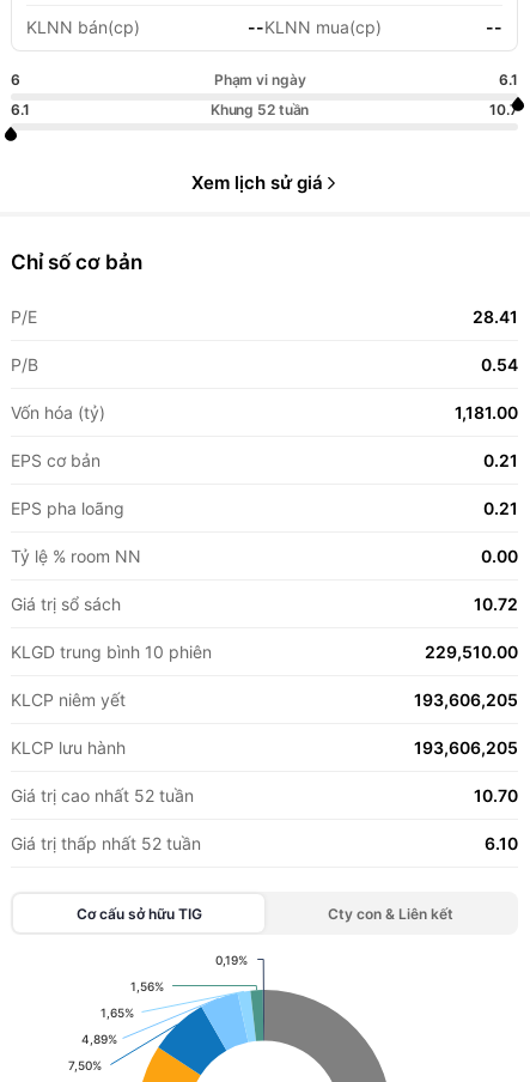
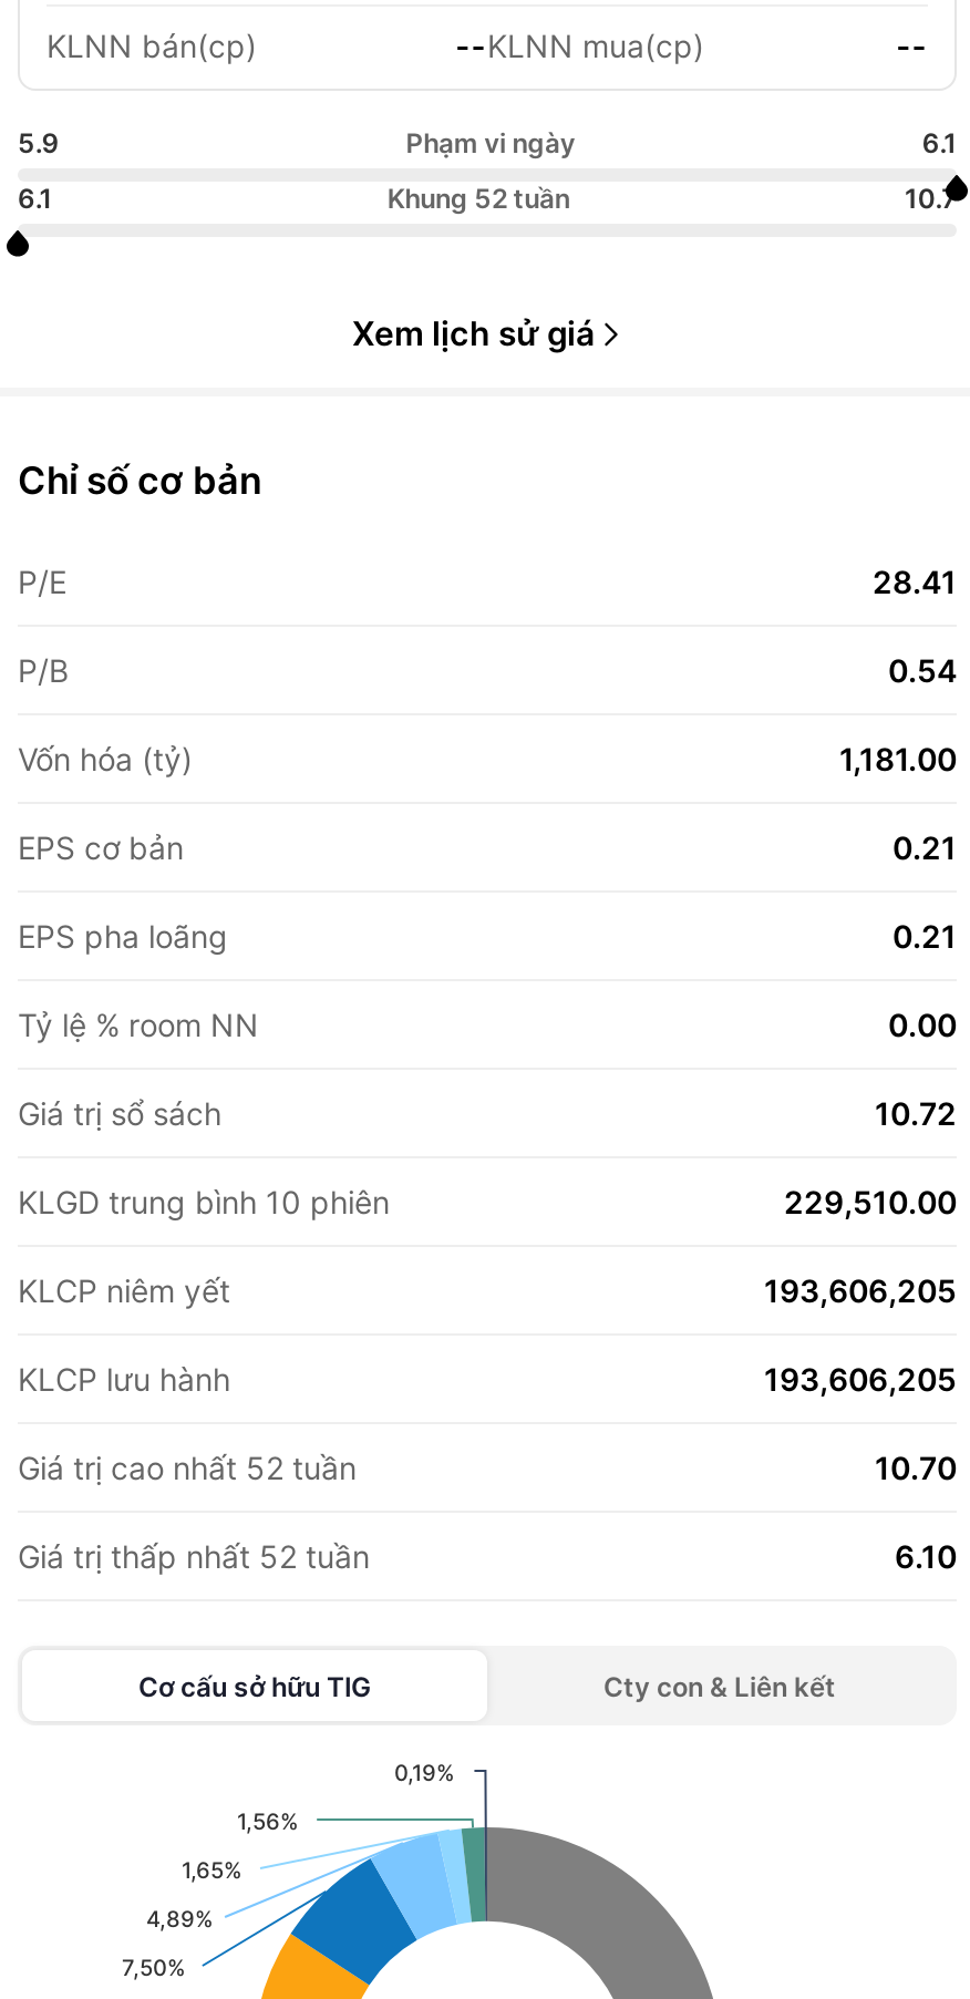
- 6
+ 5.9
